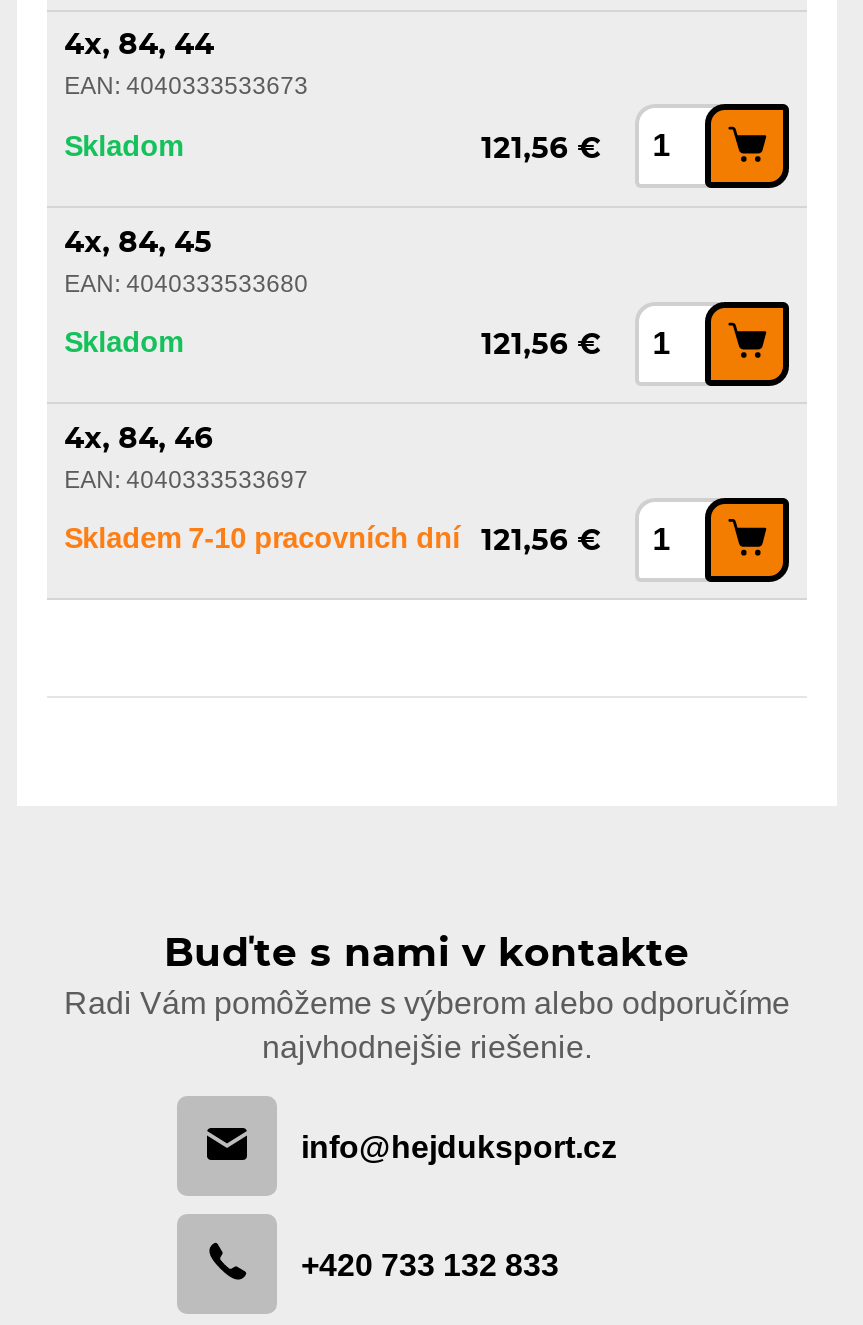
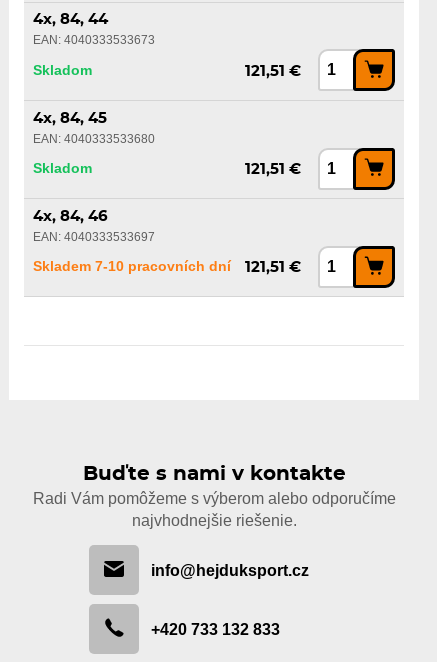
- 121,56 €
+ 121,51 €

- 121,56 €
+ 121,51 €

- Skladem 7-10 pracovních dní 121,56 €
+ Skladem 7-10 pracovních dní 121,51 €
